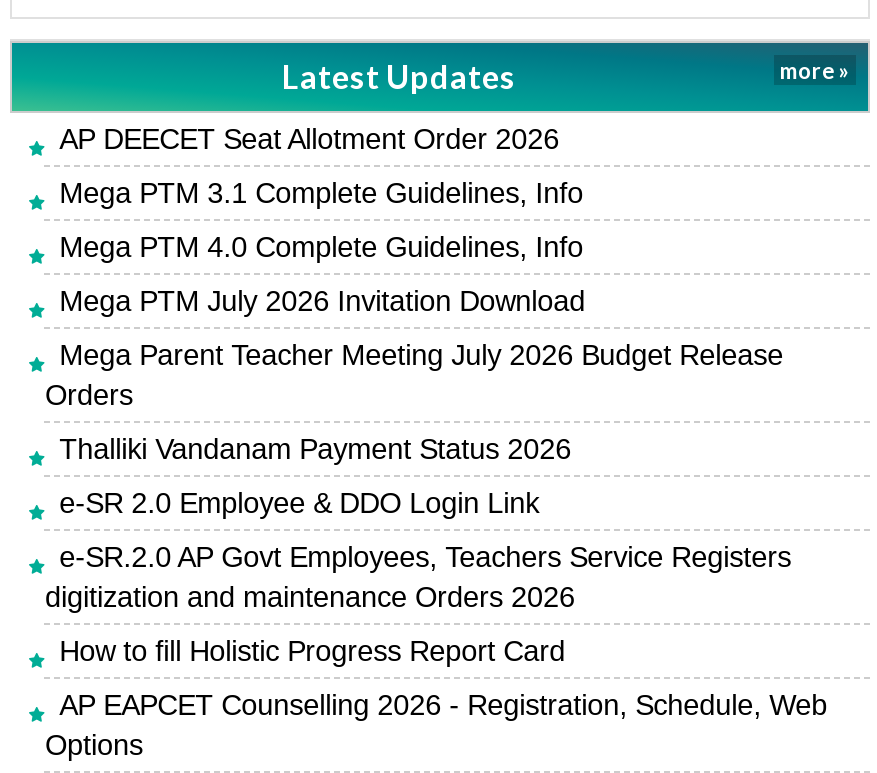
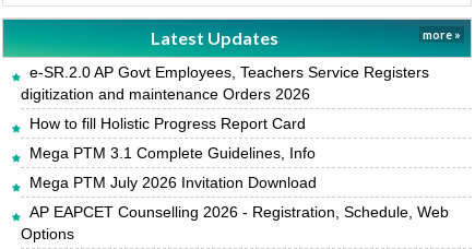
- AP DEECET Seat Allotment Order 2026
- Mega PTM 4.0 Complete Guidelines, Info
- Mega Parent Teacher Meeting July 2026 Budget Release
- Orders
- Thalliki Vandanam Payment Status 2026
- e-SR 2.0 Employee & DDO Login Link

moved down: Mega PTM 3.1 Complete Guidelines, Info | Mega PTM July 2026 Invitation Download

moved up: e-SR.2.0 AP Govt Employees, Teachers Service Registers | digitization and maintenance Orders 2026 | How to fill Holistic Progress Report Card
